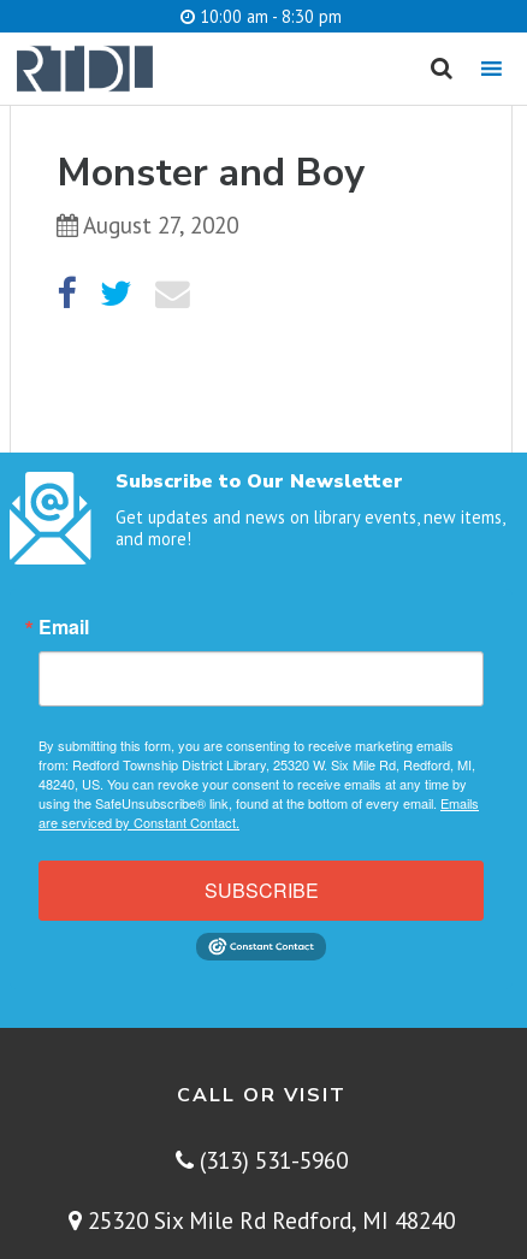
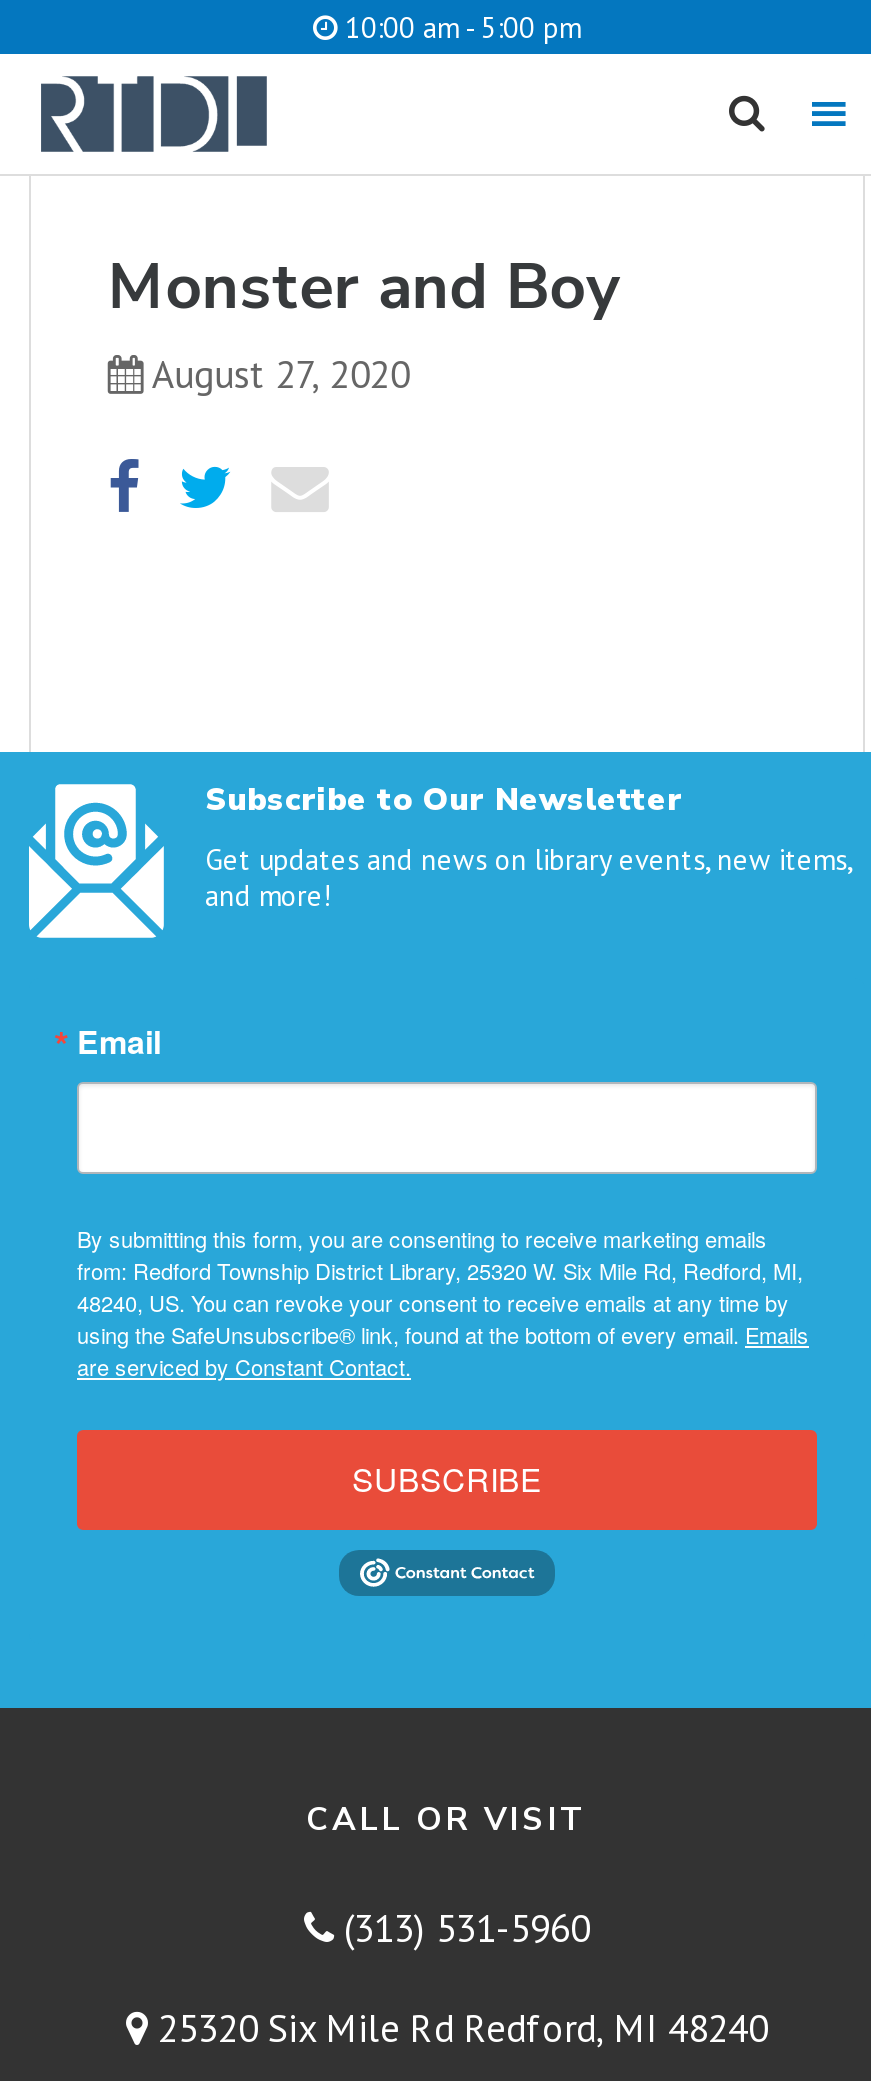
- 10:00 am - 8:30 pm
+ 10:00 am - 5:00 pm
